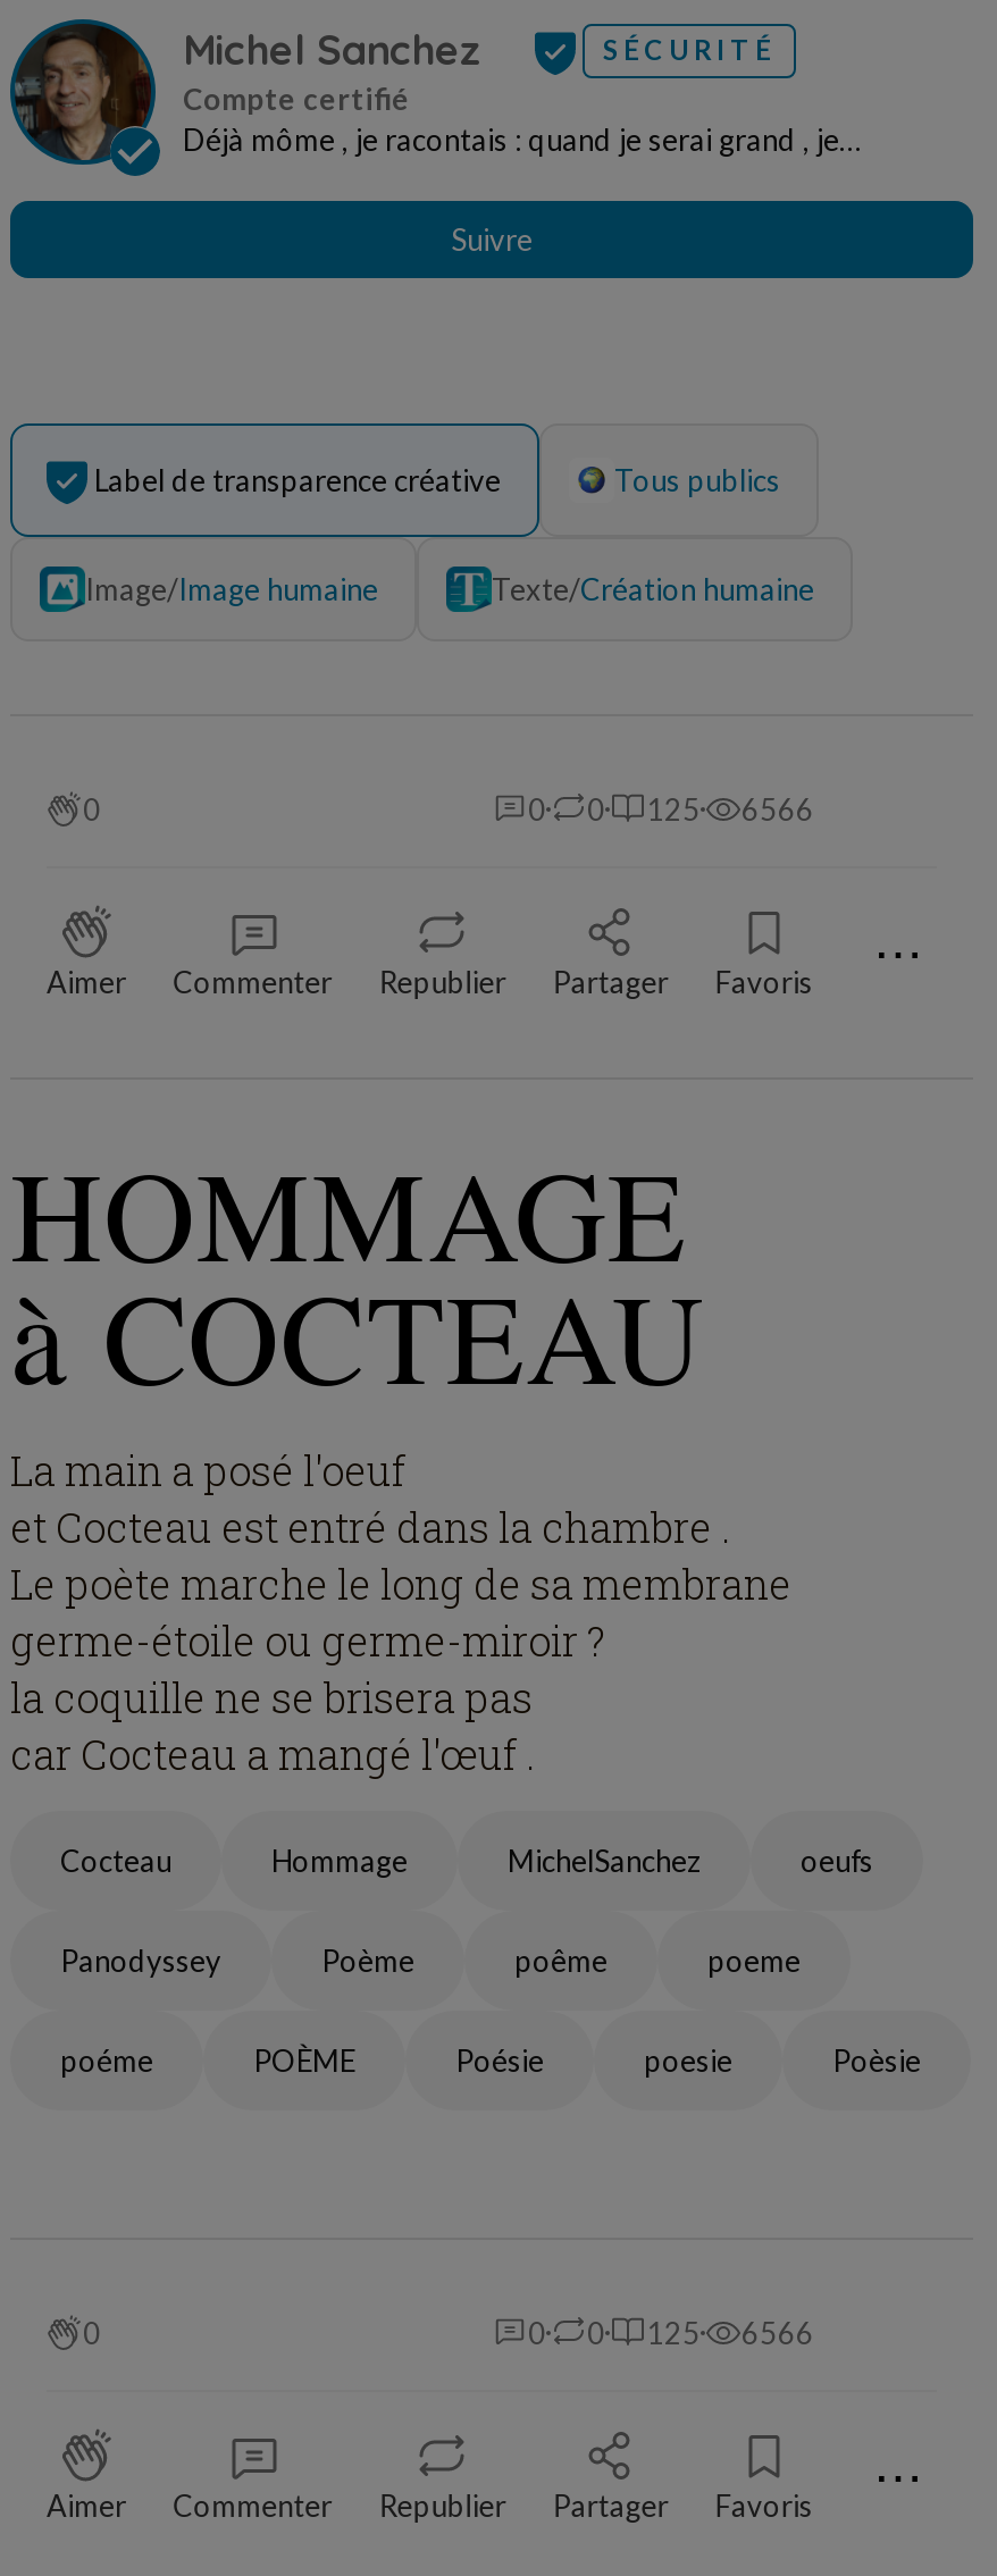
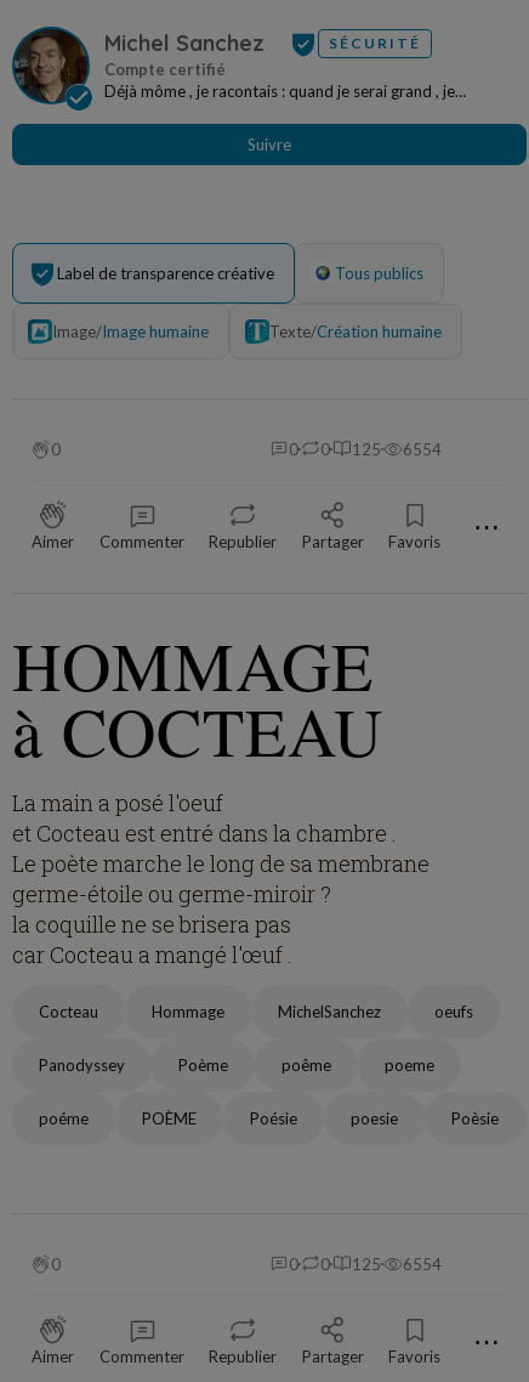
- 0 0 125 6566
+ 0 0 125 6554

- 0 0 125 6566
+ 0 0 125 6554
